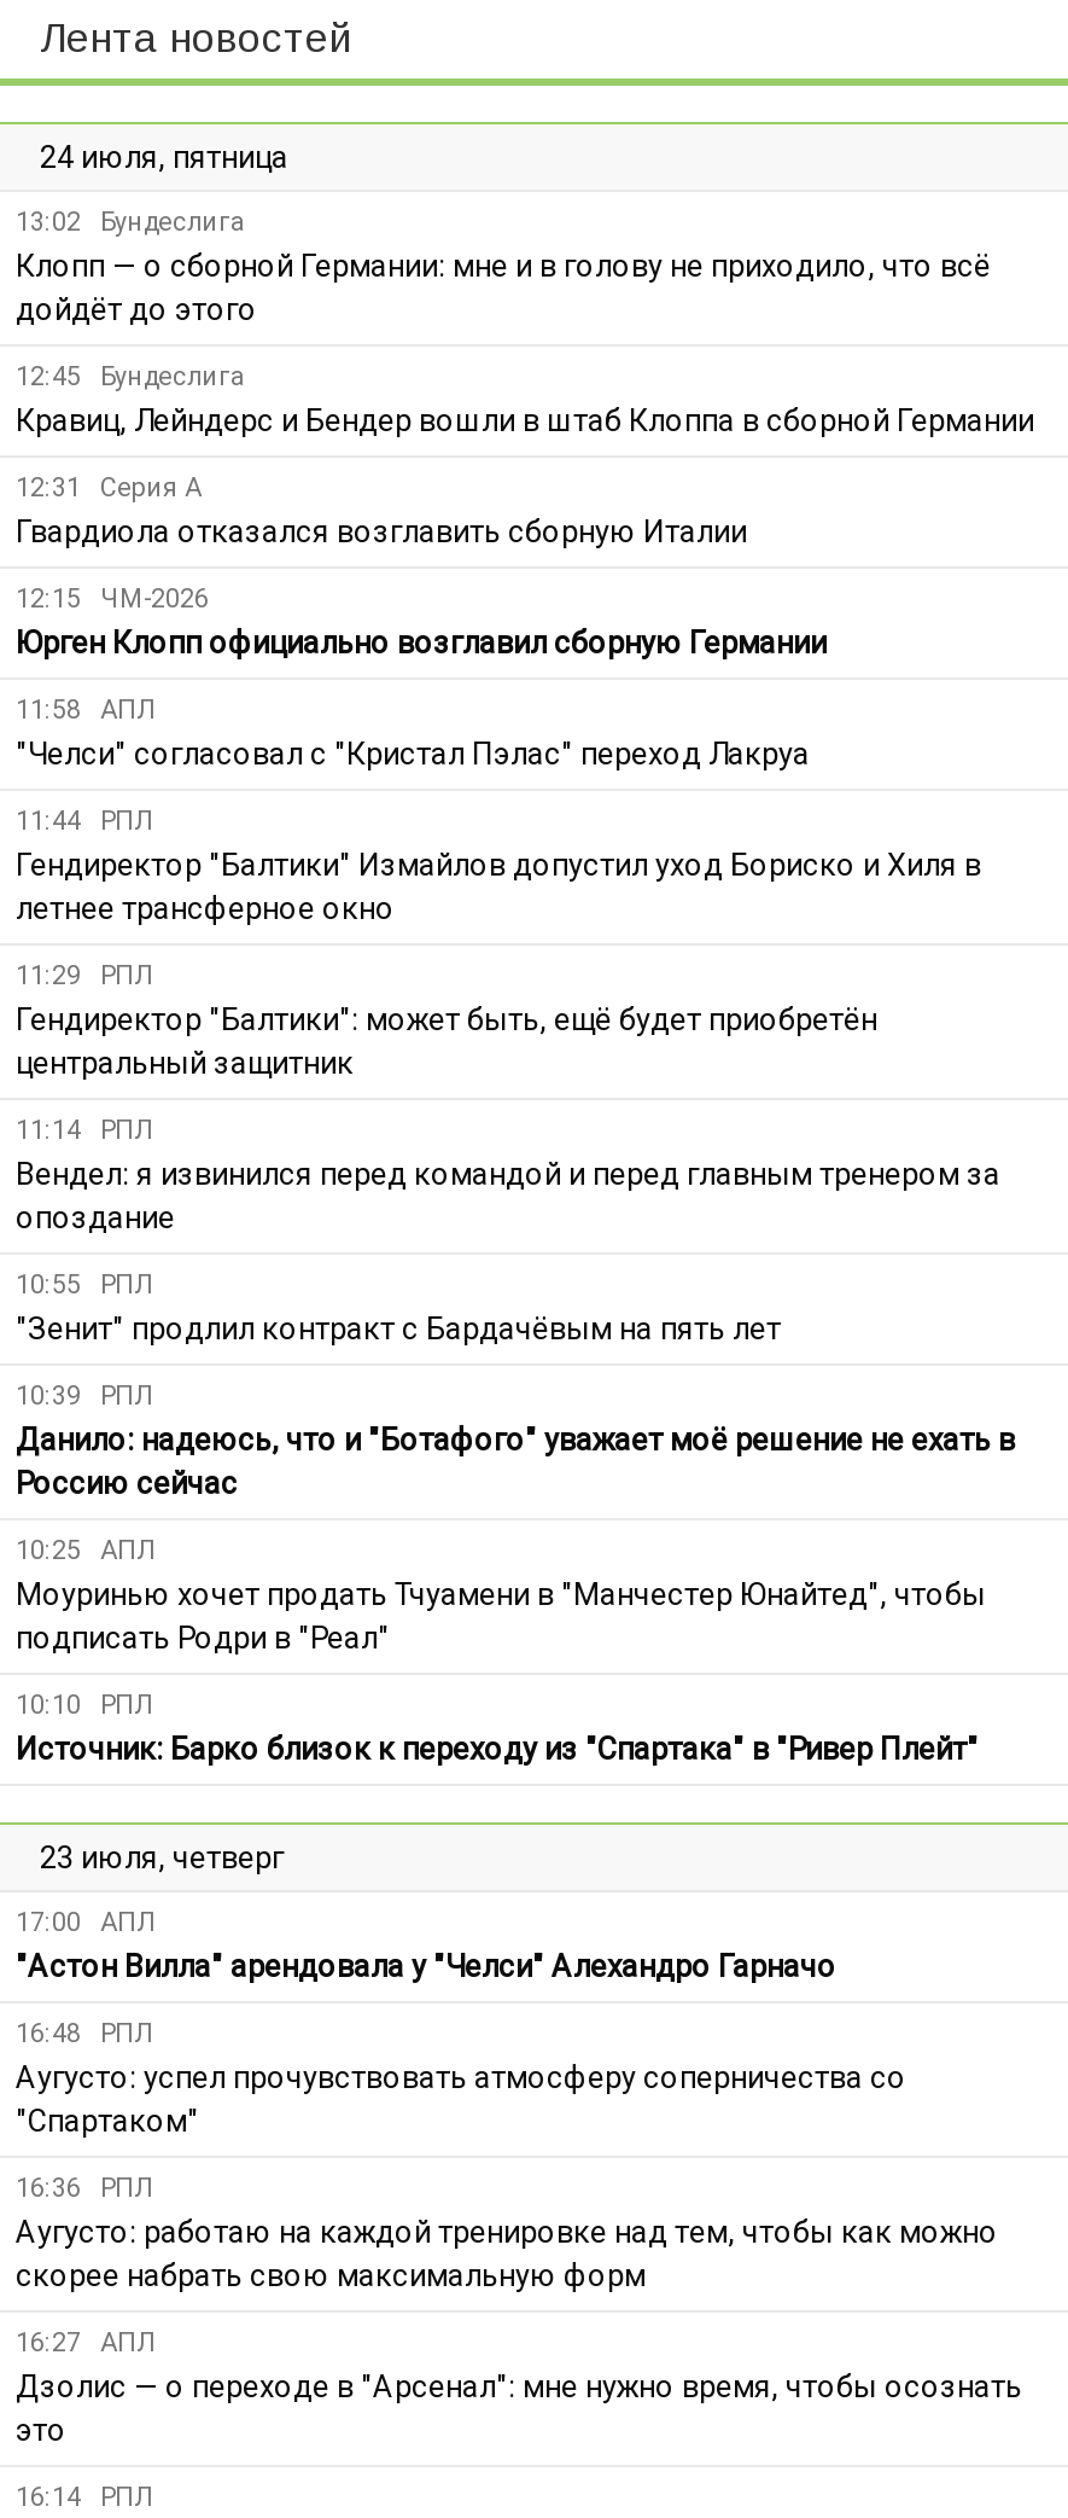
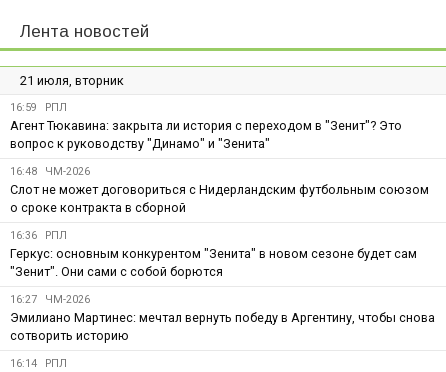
- 24 июля, пятница
- 13:02 Бундеслига
- Клопп — о сборной Германии: мне и в голову не приходило, что всё
- дойдёт до этого
- 12:45 Бундеслига
- Кравиц, Лейндерс и Бендер вошли в штаб Клоппа в сборной Германии
- 12:31 Серия А
- Гвардиола отказался возглавить сборную Италии
- 12:15 ЧМ-2026
- Юрген Клопп официально возглавил сборную Германии
- 11:58 АПЛ
- "Челси" согласовал с "Кристал Пэлас" переход Лакруа
- 11:44 РПЛ
- Гендиректор "Балтики" Измайлов допустил уход Бориско и Хиля в
- летнее трансферное окно
- 11:29 РПЛ
- Гендиректор "Балтики": может быть, ещё будет приобретён
- центральный защитник
- 11:14 РПЛ
- Вендел: я извинился перед командой и перед главным тренером за
- опоздание
- 10:55 РПЛ
- "Зенит" продлил контракт с Бардачёвым на пять лет
- 10:39 РПЛ
- Данило: надеюсь, что и "Ботафого" уважает моё решение не ехать в
- Россию сейчас
- 10:25 АПЛ
- Моуринью хочет продать Тчуамени в "Манчестер Юнайтед", чтобы
- подписать Родри в "Реал"
- 10:10 РПЛ
- Источник: Барко близок к переходу из "Спартака" в "Ривер Плейт"
- 23 июля, четверг
- 17:00 АПЛ
- "Астон Вилла" арендовала у "Челси" Алехандро Гарначо
- 16:48 РПЛ
- Аугусто: успел прочувствовать атмосферу соперничества со
- "Спартаком"
+ 21 июля, вторник
+ 16:59 РПЛ
+ Агент Тюкавина: закрыта ли история с переходом в "Зенит"? Это
+ вопрос к руководству "Динамо" и "Зенита"
+ 16:48 ЧМ-2026
+ Слот не может договориться с Нидерландским футбольным союзом
+ о сроке контракта в сборной

- Аугусто: работаю на каждой тренировке над тем, чтобы как можно
- скорее набрать свою максимальную форм
+ Геркус: основным конкурентом "Зенита" в новом сезоне будет сам
+ "Зенит". Они сами с собой борются

- 16:27 АПЛ
- Дзолис — о переходе в "Арсенал": мне нужно время, чтобы осознать
- это
+ 16:27 ЧМ-2026
+ Эмилиано Мартинес: мечтал вернуть победу в Аргентину, чтобы снова
+ сотворить историю
